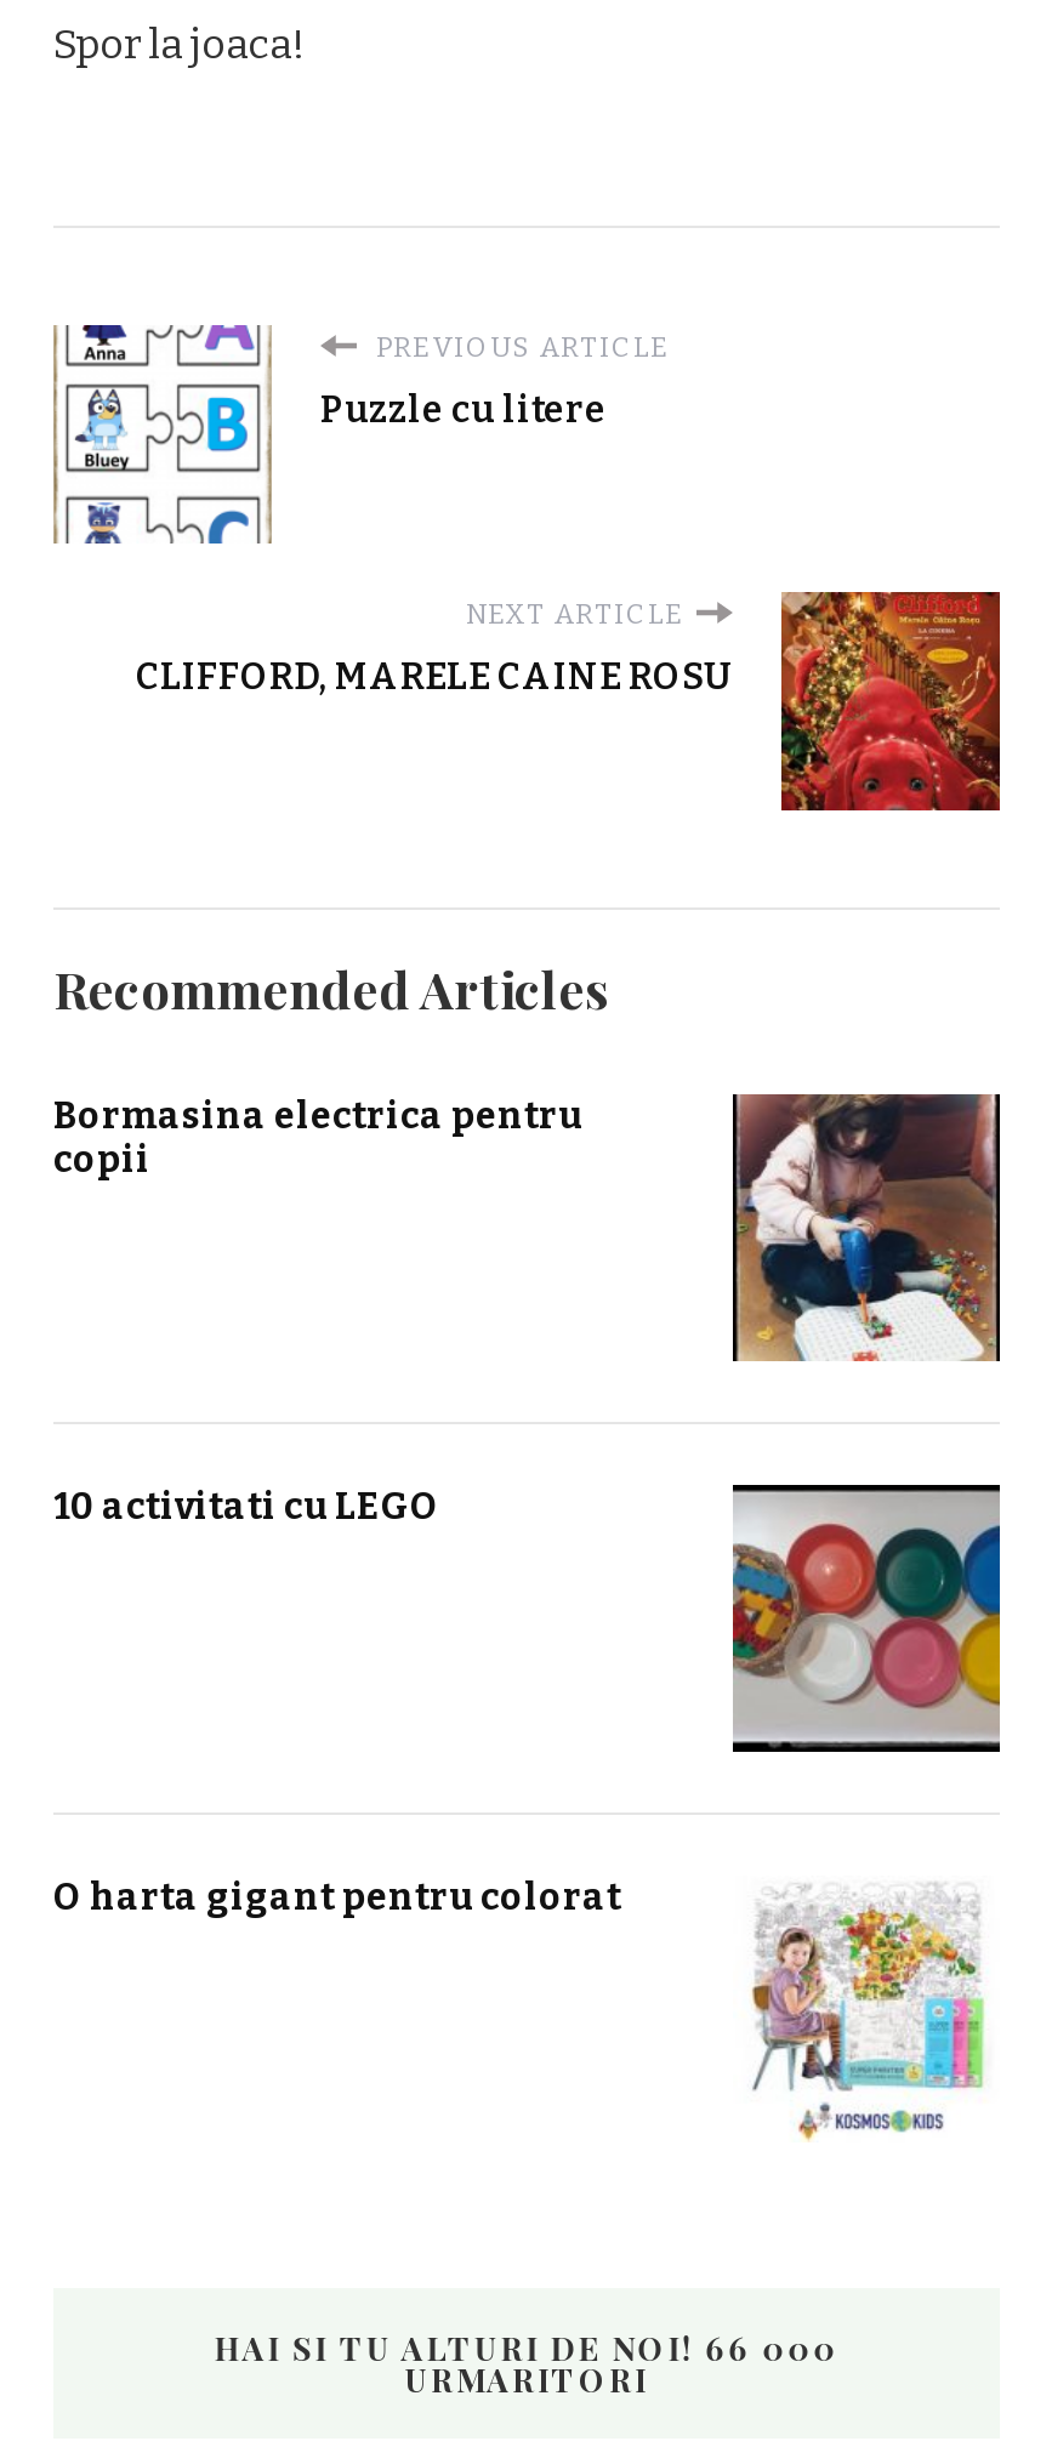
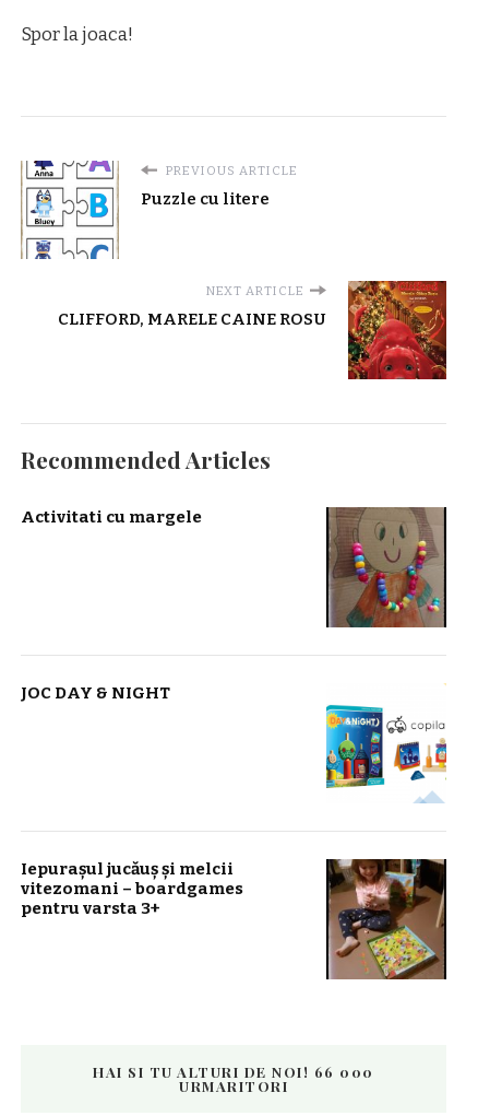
- Bormasina electrica pentru
- copii
+ Activitati cu margele

- [image]
+ [image]

- 10 activitati cu LEGO
+ JOC DAY & NIGHT

- [image]
+ [image]

- O harta gigant pentru colorat
+ Iepurașul jucăuș și melcii
+ vitezomani – boardgames
+ pentru varsta 3+

- [image]
+ [image]
